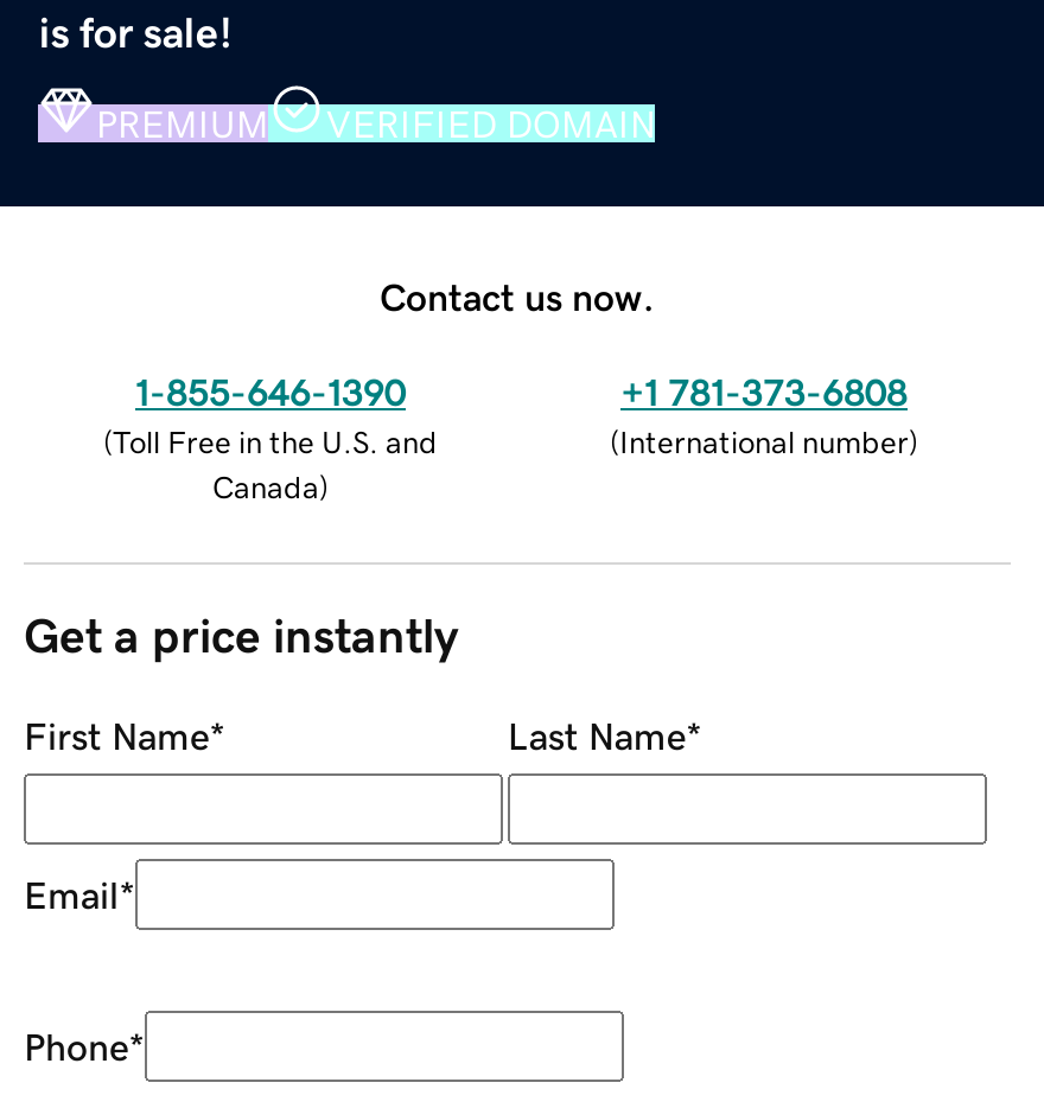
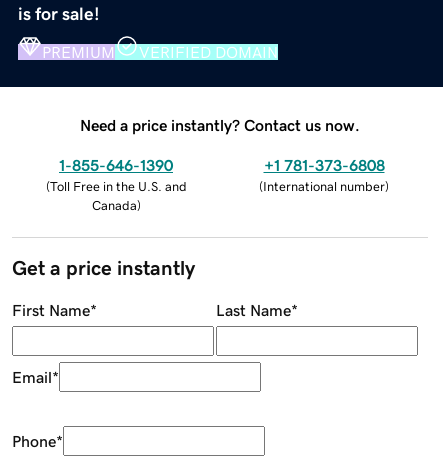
- Contact us now.
+ Need a price instantly? Contact us now.
